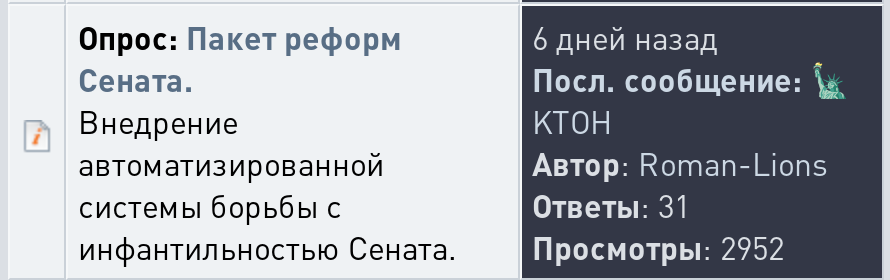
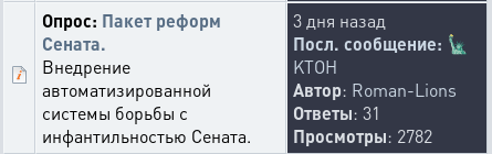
- 6 дней назад
+ 3 дня назад

- инфантильностью Сената. Просмотры: 2952
+ инфантильностью Сената. Просмотры: 2782
